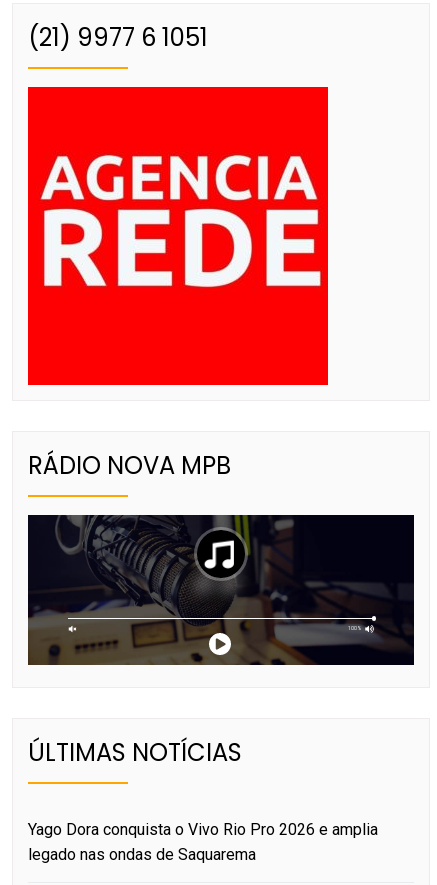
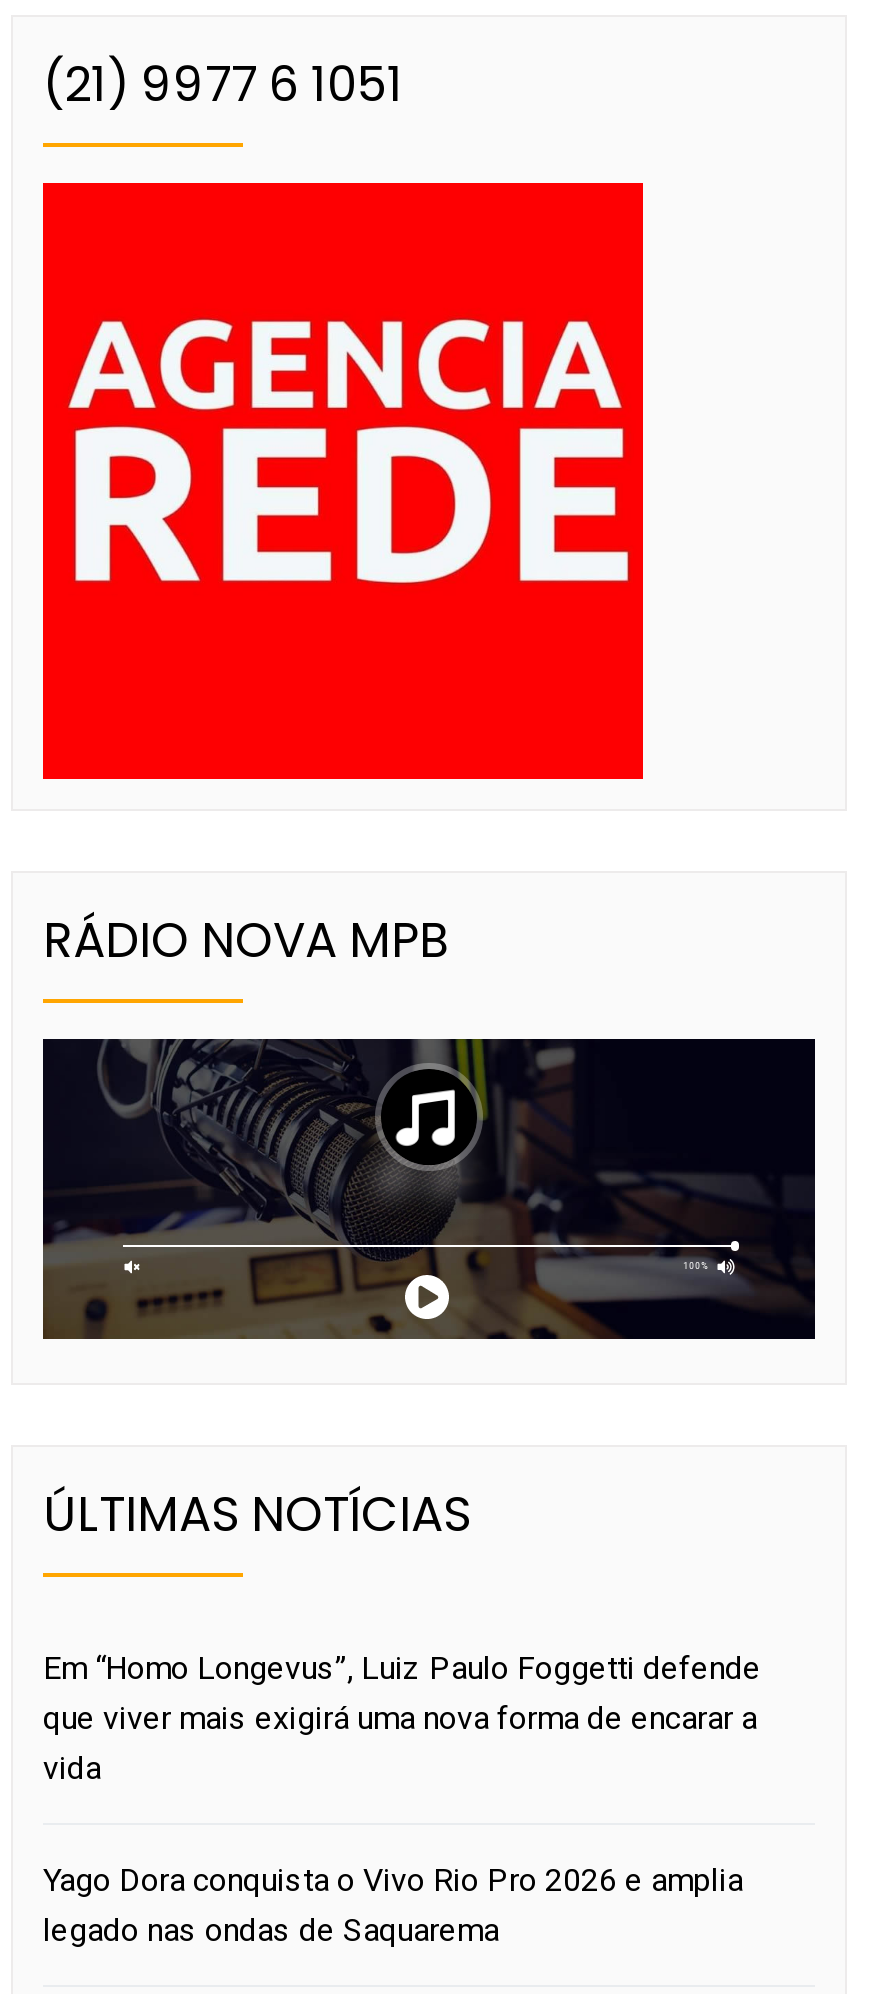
+ Em “Homo Longevus”, Luiz Paulo Foggetti defende
+ que viver mais exigirá uma nova forma de encarar a
+ vida
